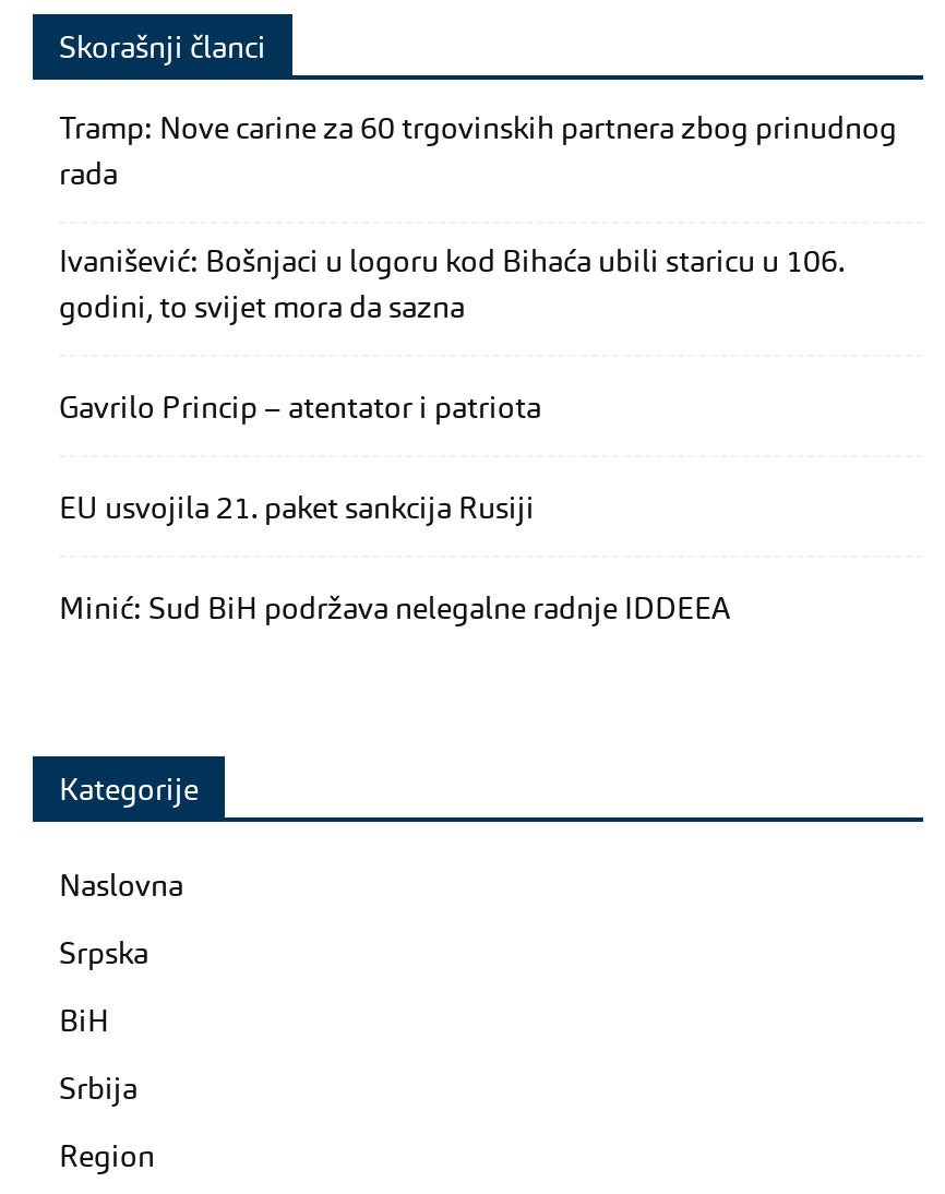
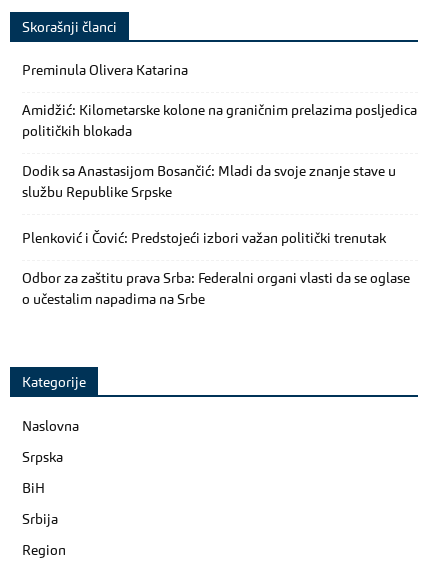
- Tramp: Nove carine za 60 trgovinskih partnera zbog prinudnog
- rada
- Ivanišević: Bošnjaci u logoru kod Bihaća ubili staricu u 106.
- godini, to svijet mora da sazna
- Gavrilo Princip – atentator i patriota
- EU usvojila 21. paket sankcija Rusiji
- Minić: Sud BiH podržava nelegalne radnje IDDEEA
+ Preminula Olivera Katarina
+ Amidžić: Kilometarske kolone na graničnim prelazima posljedica
+ političkih blokada
+ Dodik sa Anastasijom Bosančić: Mladi da svoje znanje stave u
+ službu Republike Srpske
+ Plenković i Čović: Predstojeći izbori važan politički trenutak
+ Odbor za zaštitu prava Srba: Federalni organi vlasti da se oglase
+ o učestalim napadima na Srbe
